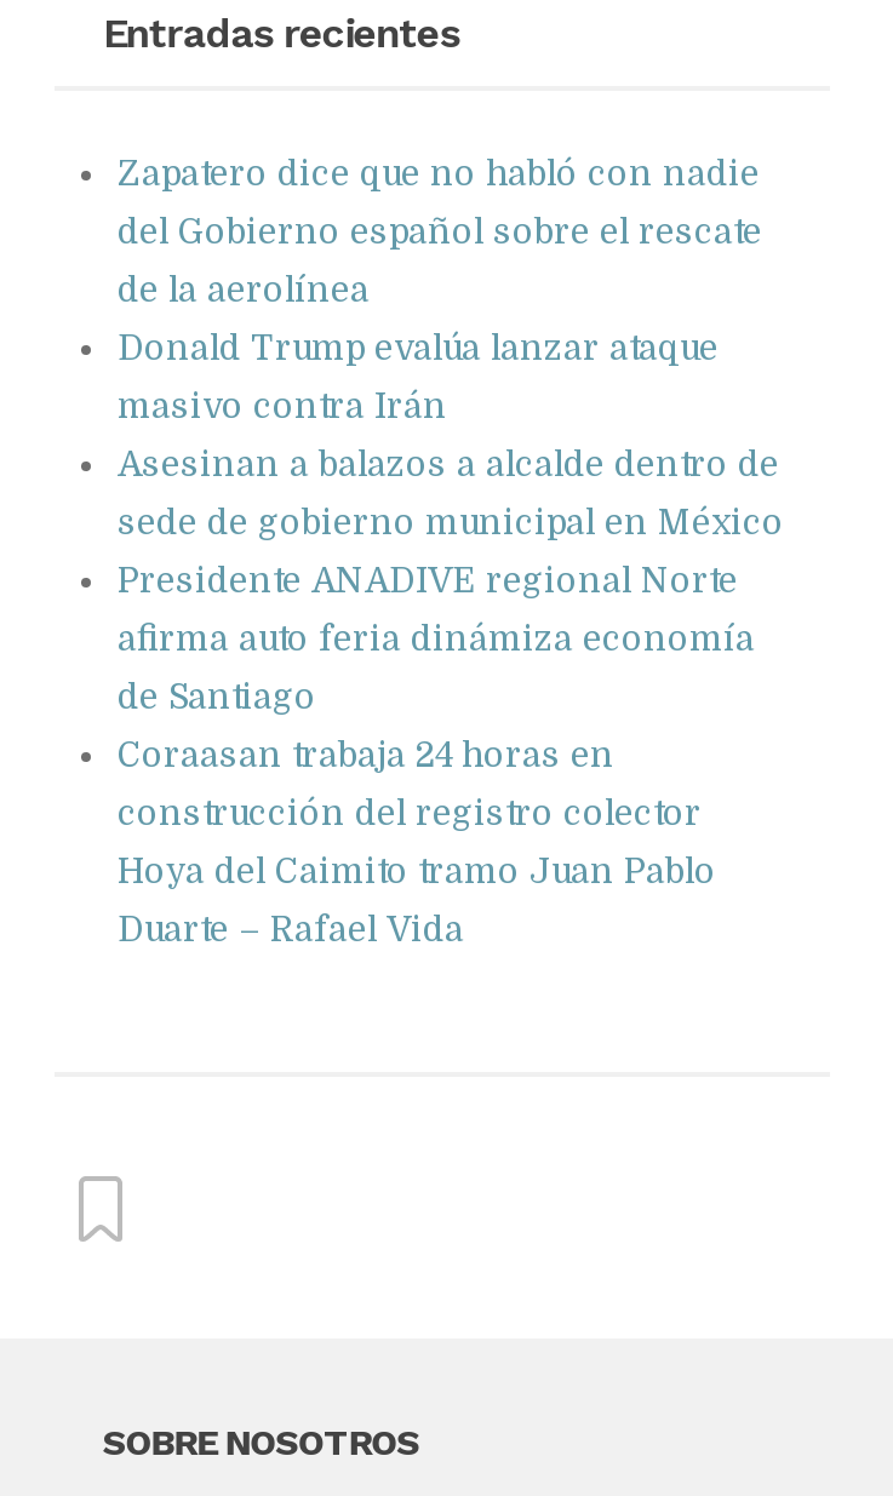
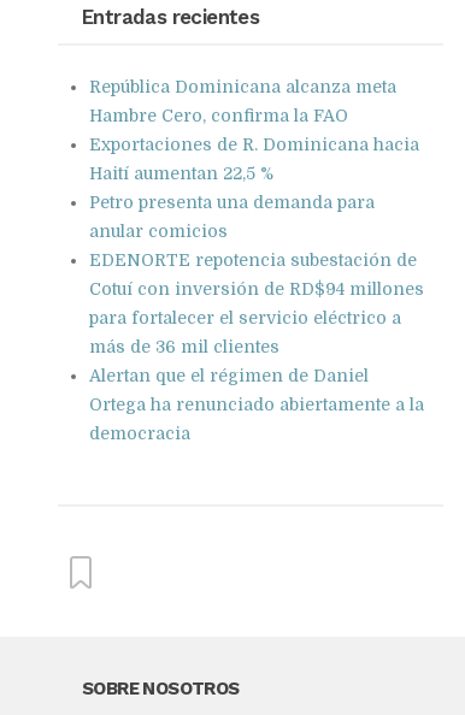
- Zapatero dice que no habló con nadie
- del Gobierno español sobre el rescate
- de la aerolínea
- Donald Trump evalúa lanzar ataque
- masivo contra Irán
- Asesinan a balazos a alcalde dentro de
- sede de gobierno municipal en México
- Presidente ANADIVE regional Norte
- afirma auto feria dinámiza economía
- de Santiago
- Coraasan trabaja 24 horas en
- construcción del registro colector
- Hoya del Caimito tramo Juan Pablo
- Duarte – Rafael Vida
+ República Dominicana alcanza meta
+ Hambre Cero, confirma la FAO
+ Exportaciones de R. Dominicana hacia
+ Haití aumentan 22,5 %
+ Petro presenta una demanda para
+ anular comicios
+ EDENORTE repotencia subestación de
+ Cotuí con inversión de RD$94 millones
+ para fortalecer el servicio eléctrico a
+ más de 36 mil clientes
+ Alertan que el régimen de Daniel
+ Ortega ha renunciado abiertamente a la
+ democracia
